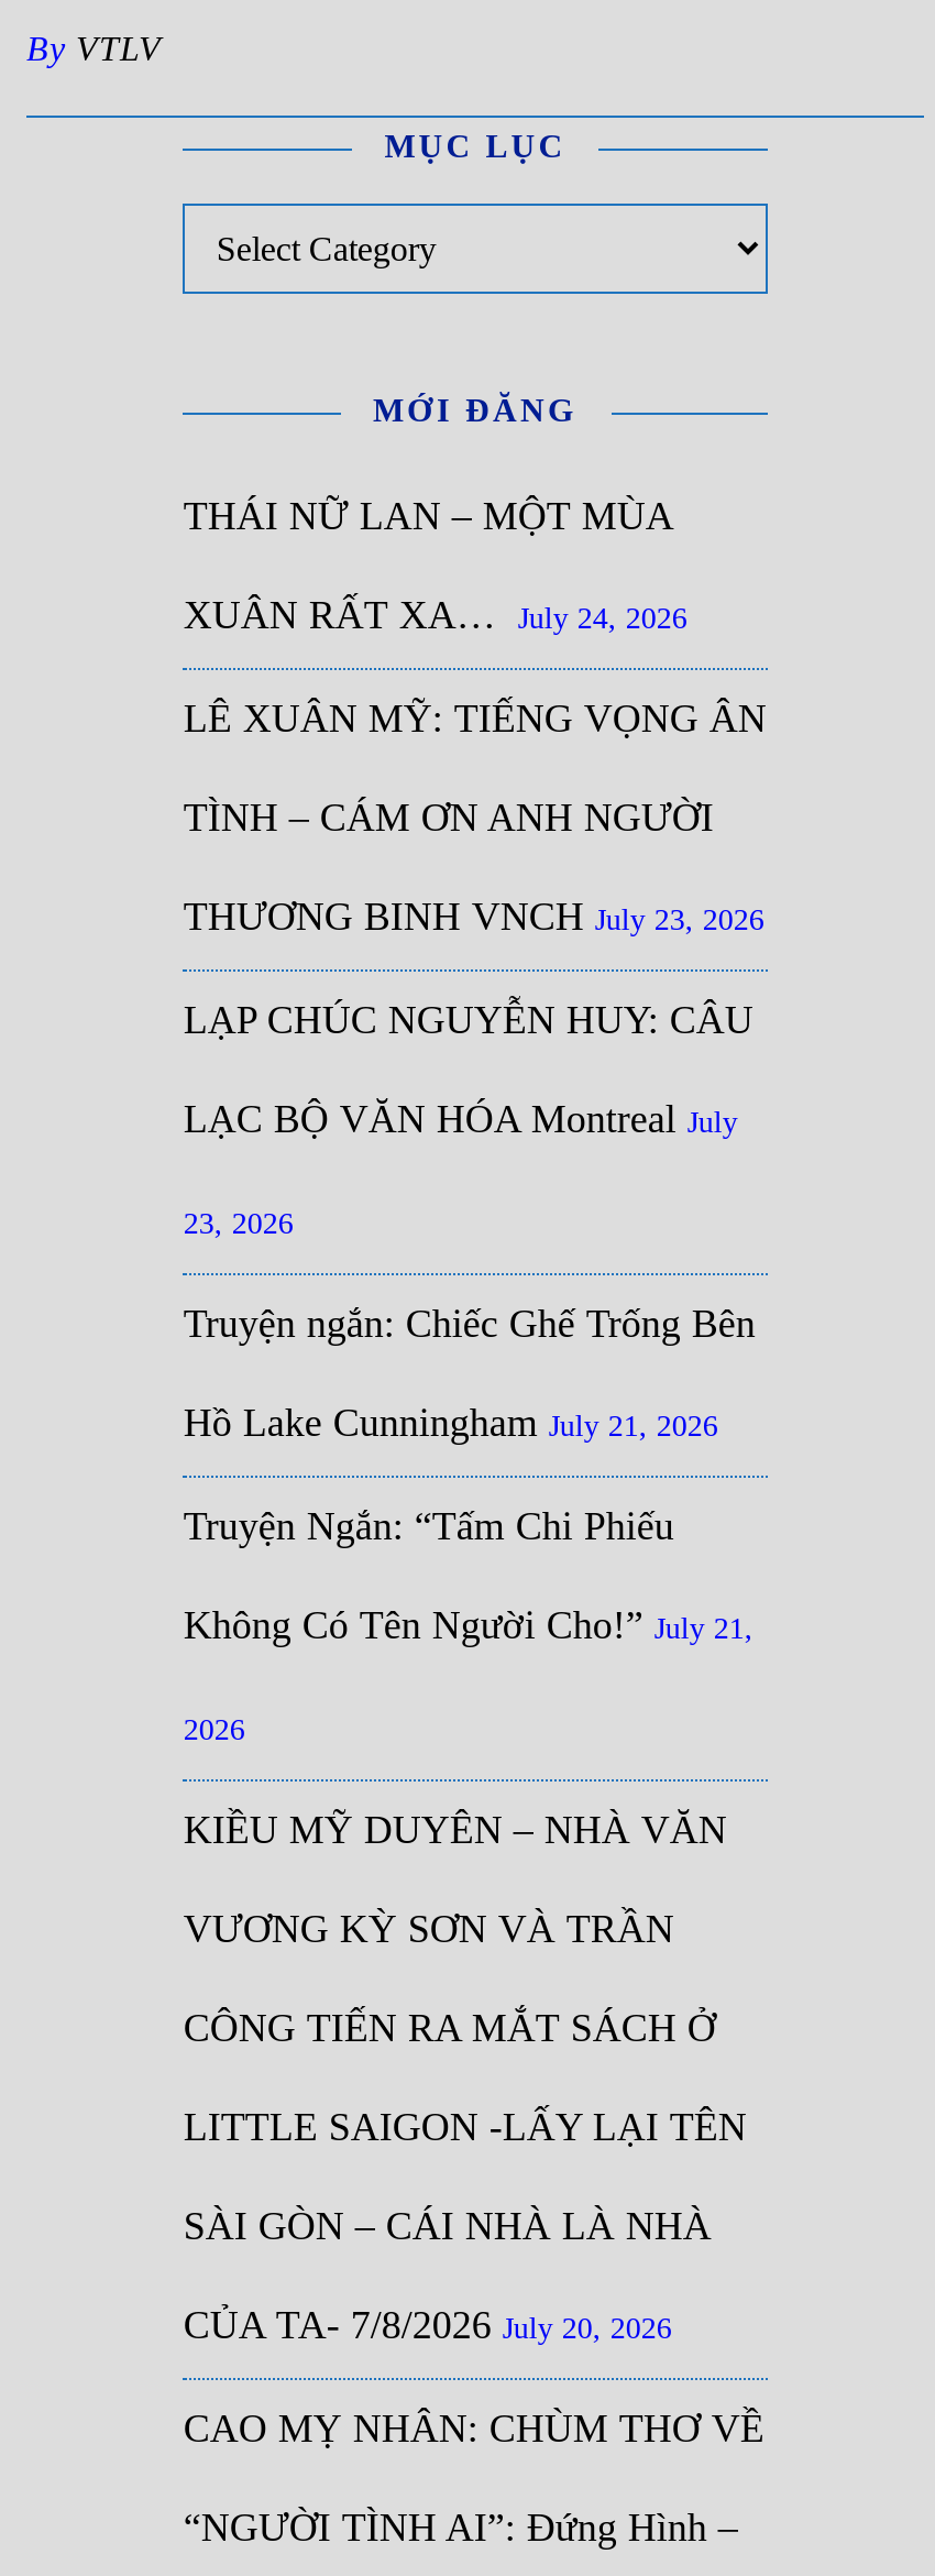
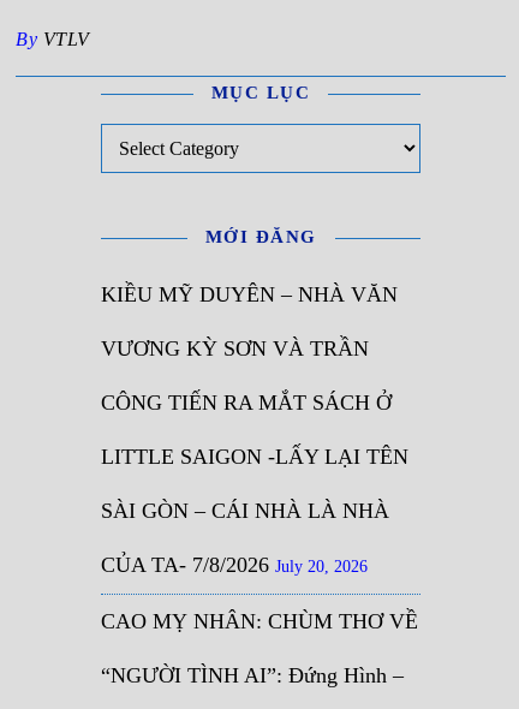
- THÁI NỮ LAN – MỘT MÙA
- XUÂN RẤT XA… July 24, 2026
- LÊ XUÂN MỸ: TIẾNG VỌNG ÂN
- TÌNH – CÁM ƠN ANH NGƯỜI
- THƯƠNG BINH VNCH July 23, 2026
- LẠP CHÚC NGUYỄN HUY: CÂU
- LẠC BỘ VĂN HÓA Montreal July
- 23, 2026
- Truyện ngắn: Chiếc Ghế Trống Bên
- Hồ Lake Cunningham July 21, 2026
- Truyện Ngắn: “Tấm Chi Phiếu
- Không Có Tên Người Cho!” July 21,
- 2026
